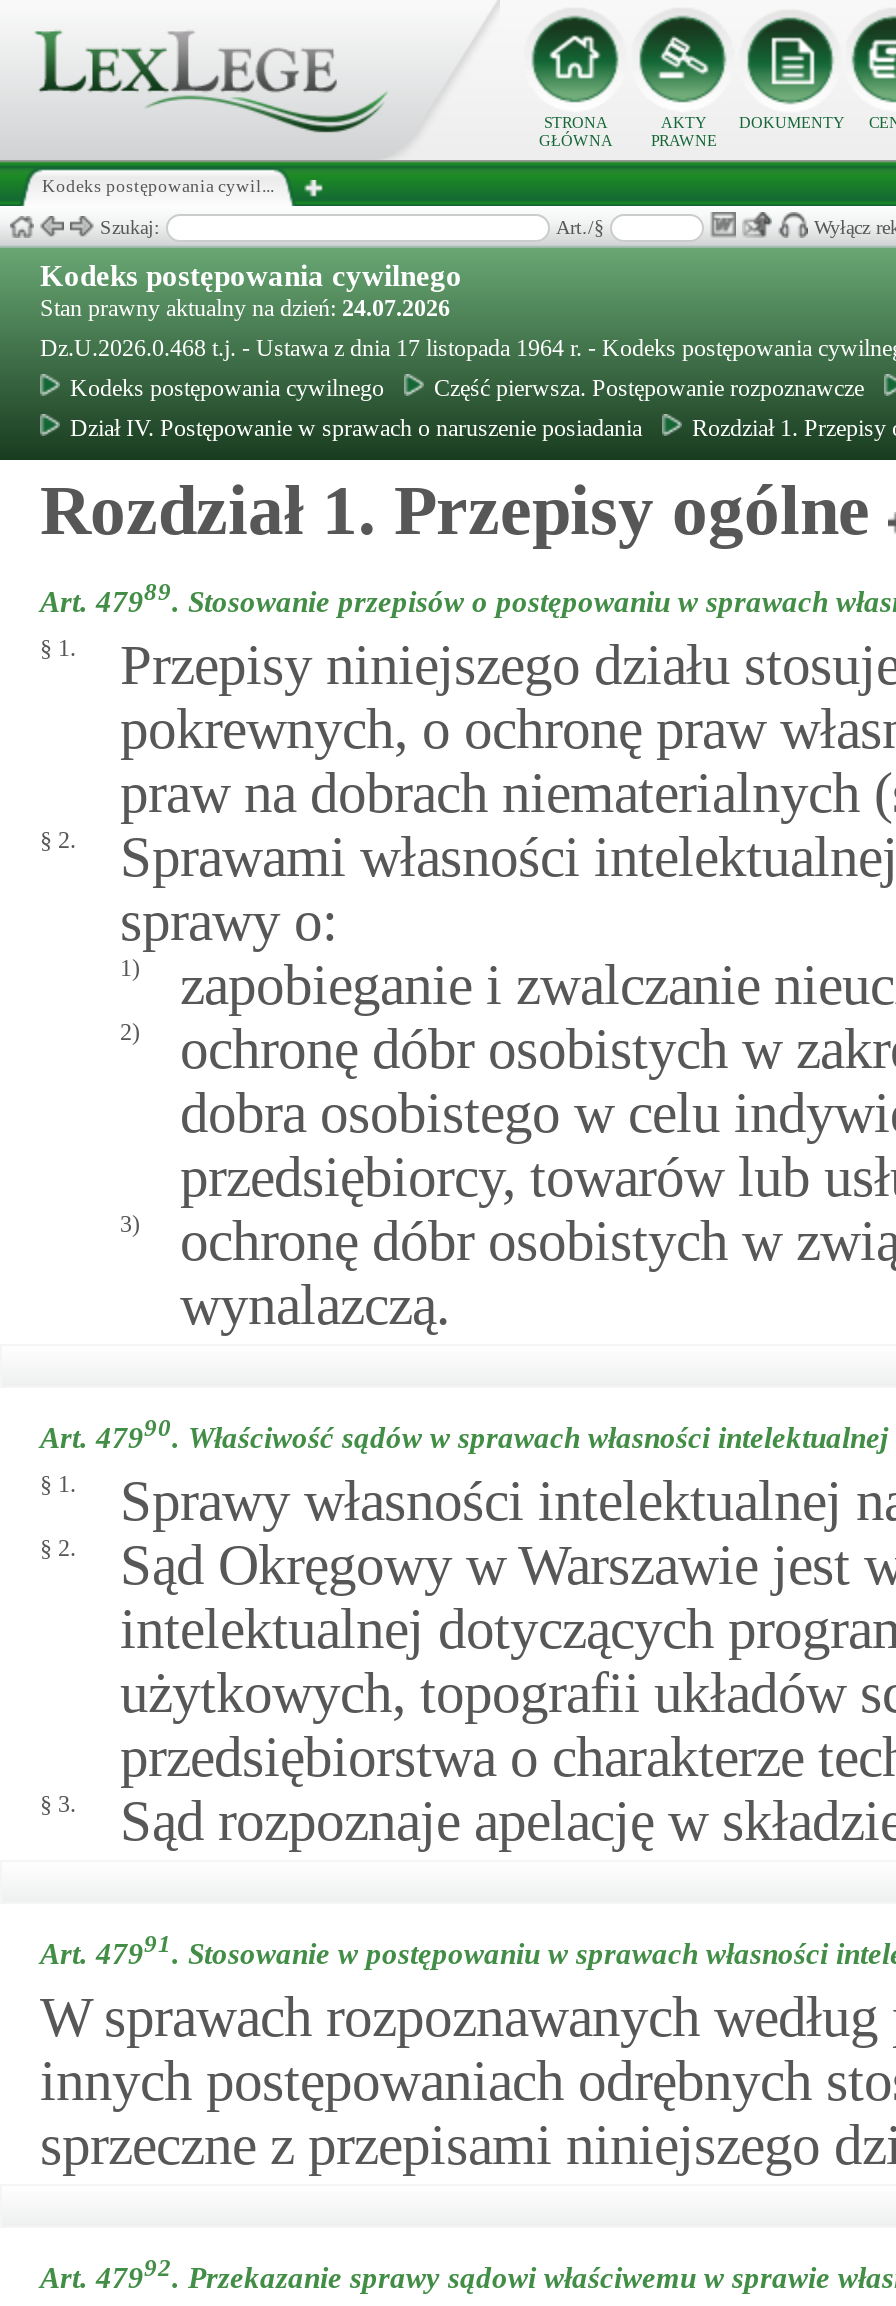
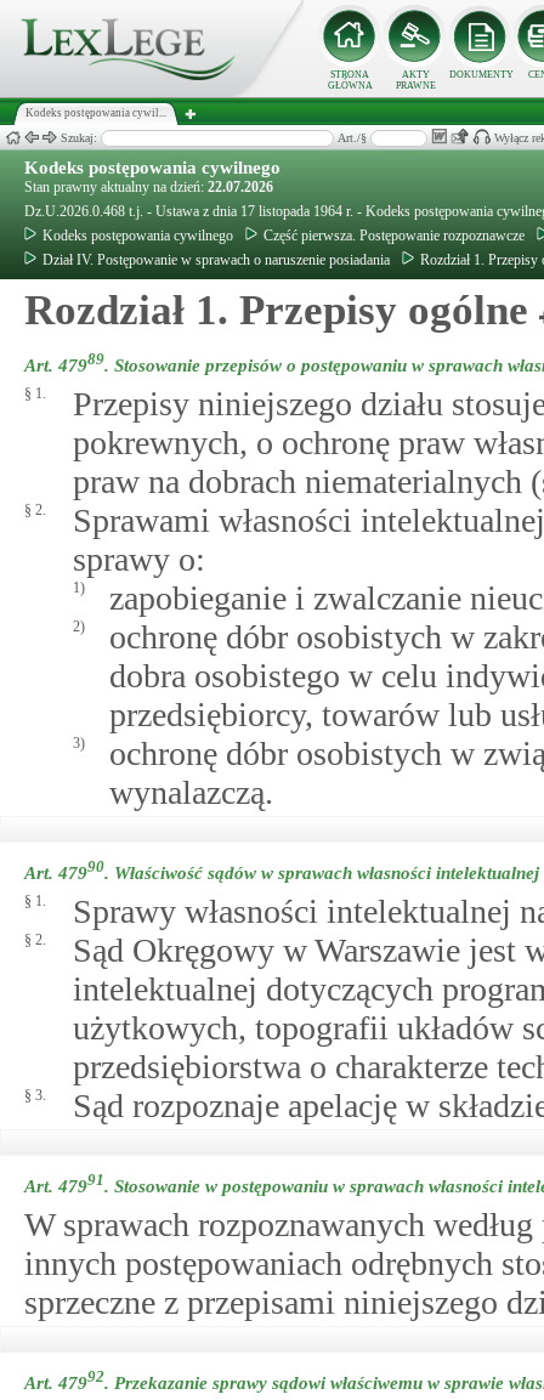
- Stan prawny aktualny na dzień: 24.07.2026
+ Stan prawny aktualny na dzień: 22.07.2026
